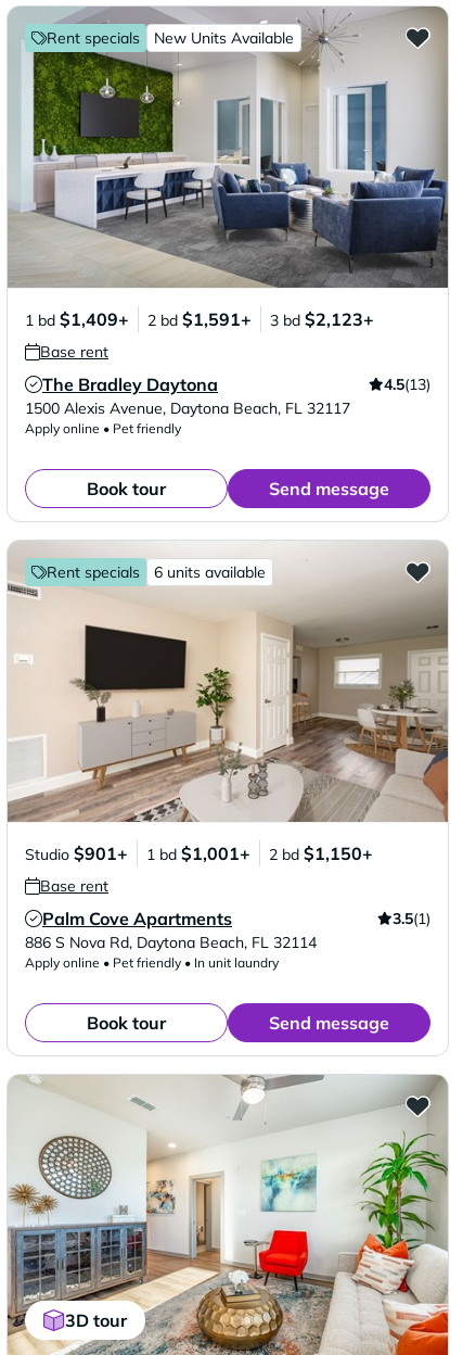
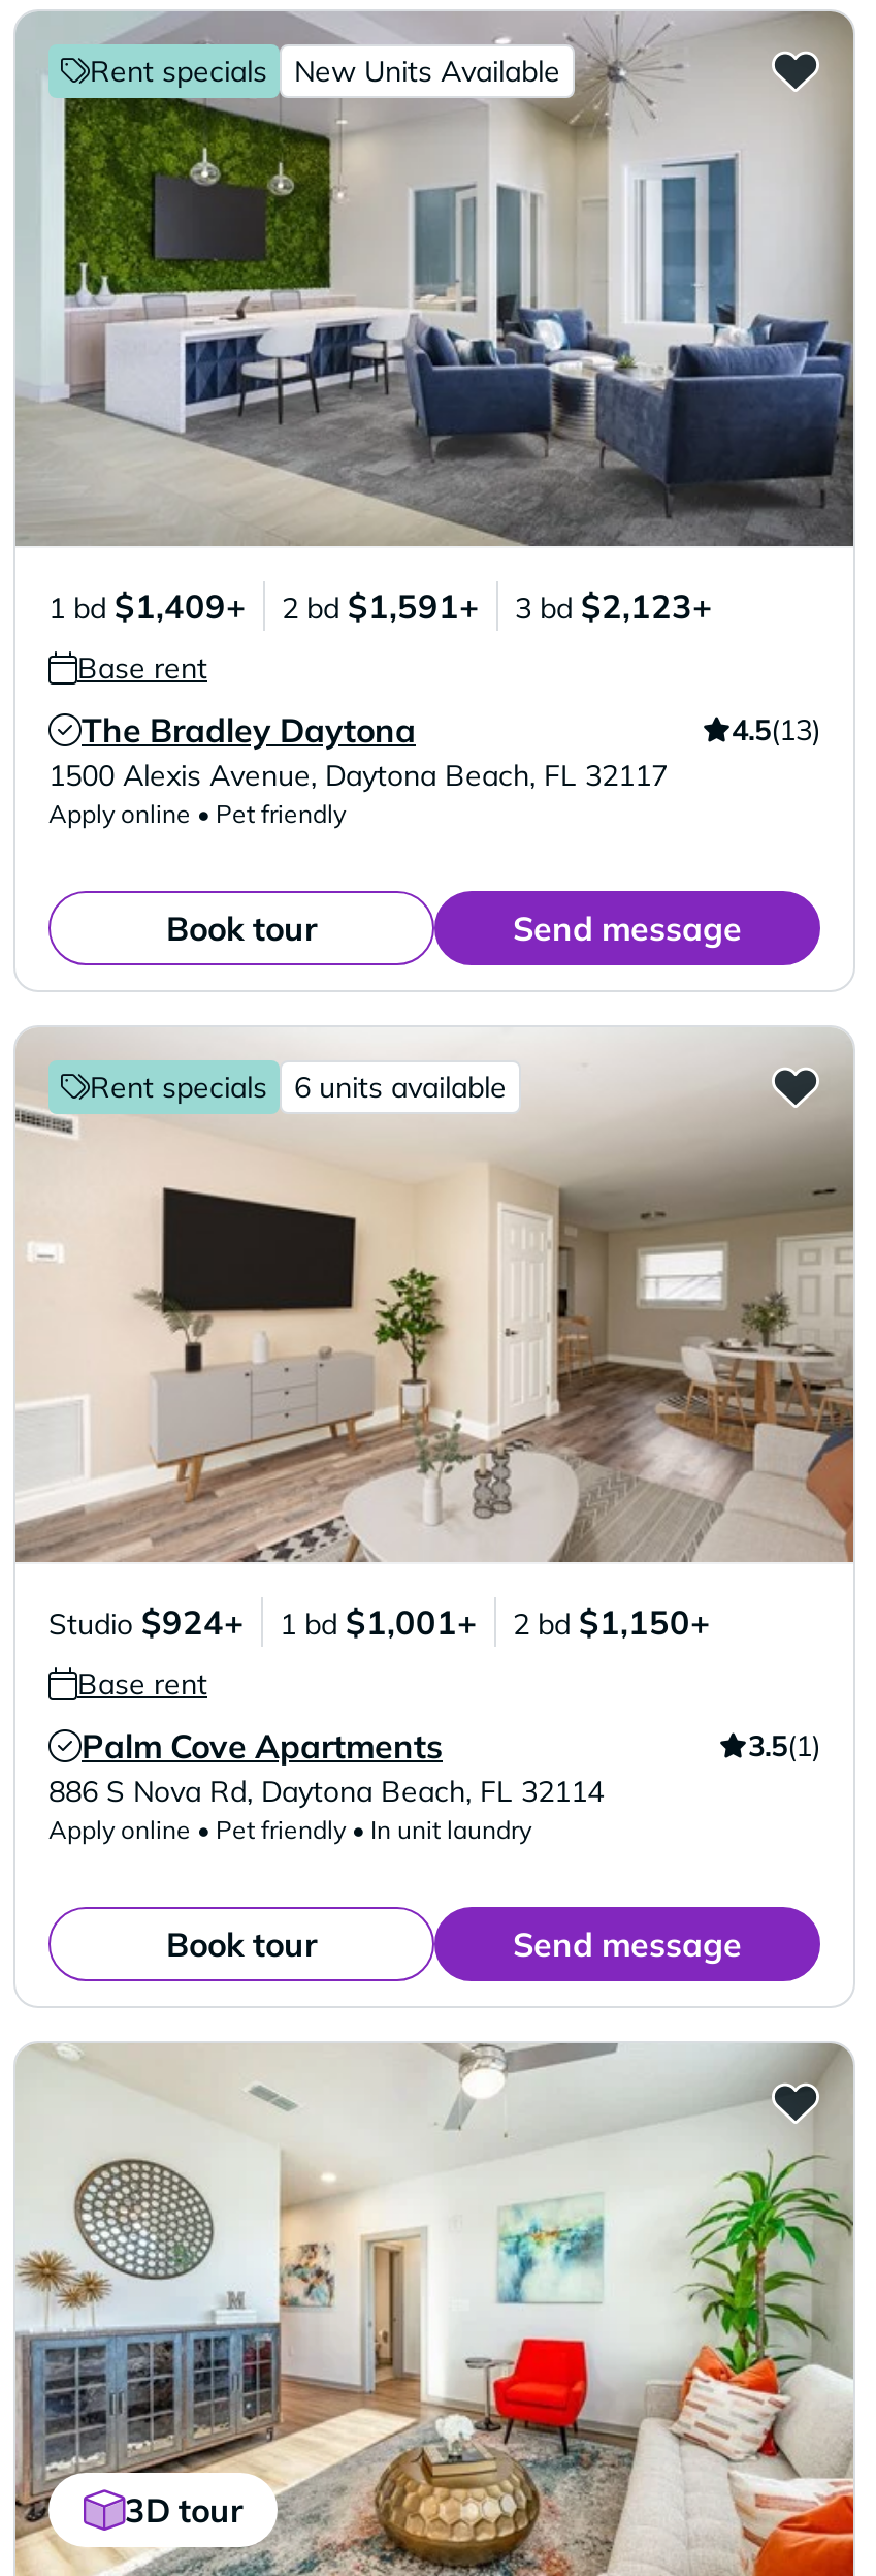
- Studio $901+ 1 bd $1,001+ 2 bd $1,150+
+ Studio $924+ 1 bd $1,001+ 2 bd $1,150+
